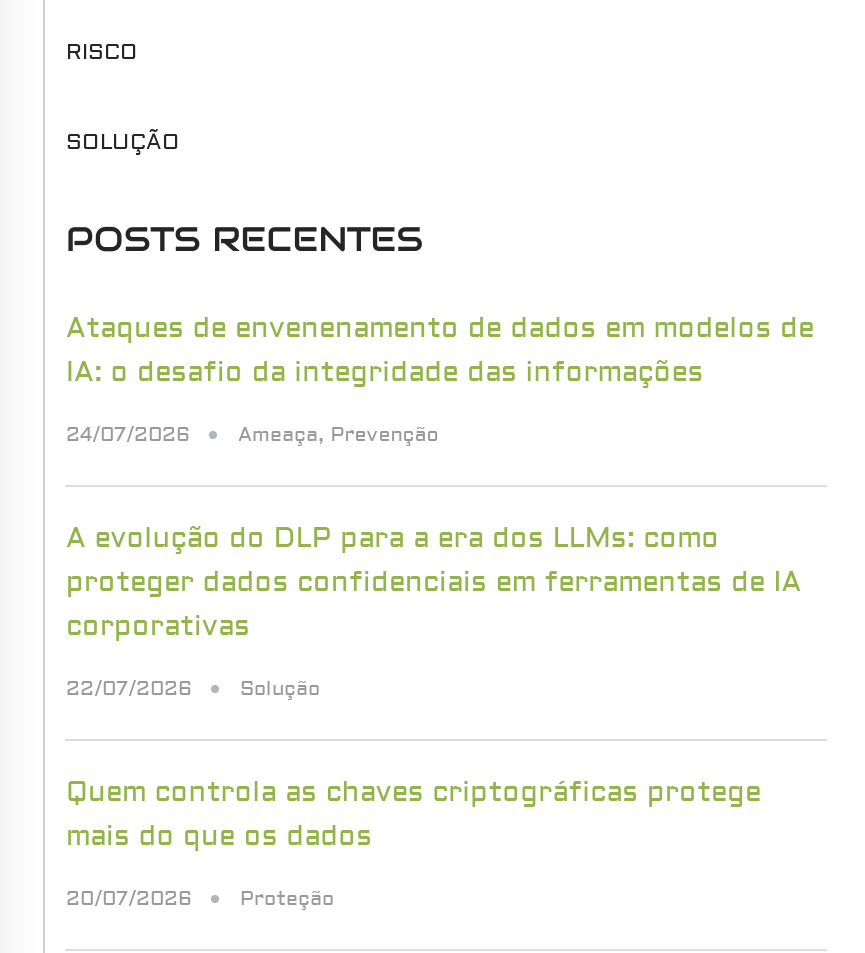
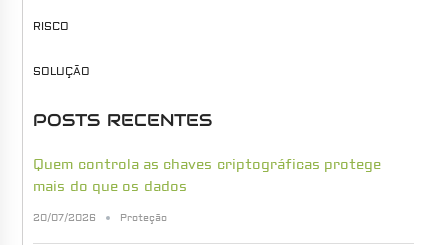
- Ataques de envenenamento de dados em modelos de
- IA: o desafio da integridade das informações
- 24/07/2026
- Ameaça, Prevenção
- A evolução do DLP para a era dos LLMs: como
- proteger dados confidenciais em ferramentas de IA
- corporativas
- 22/07/2026
- Solução
